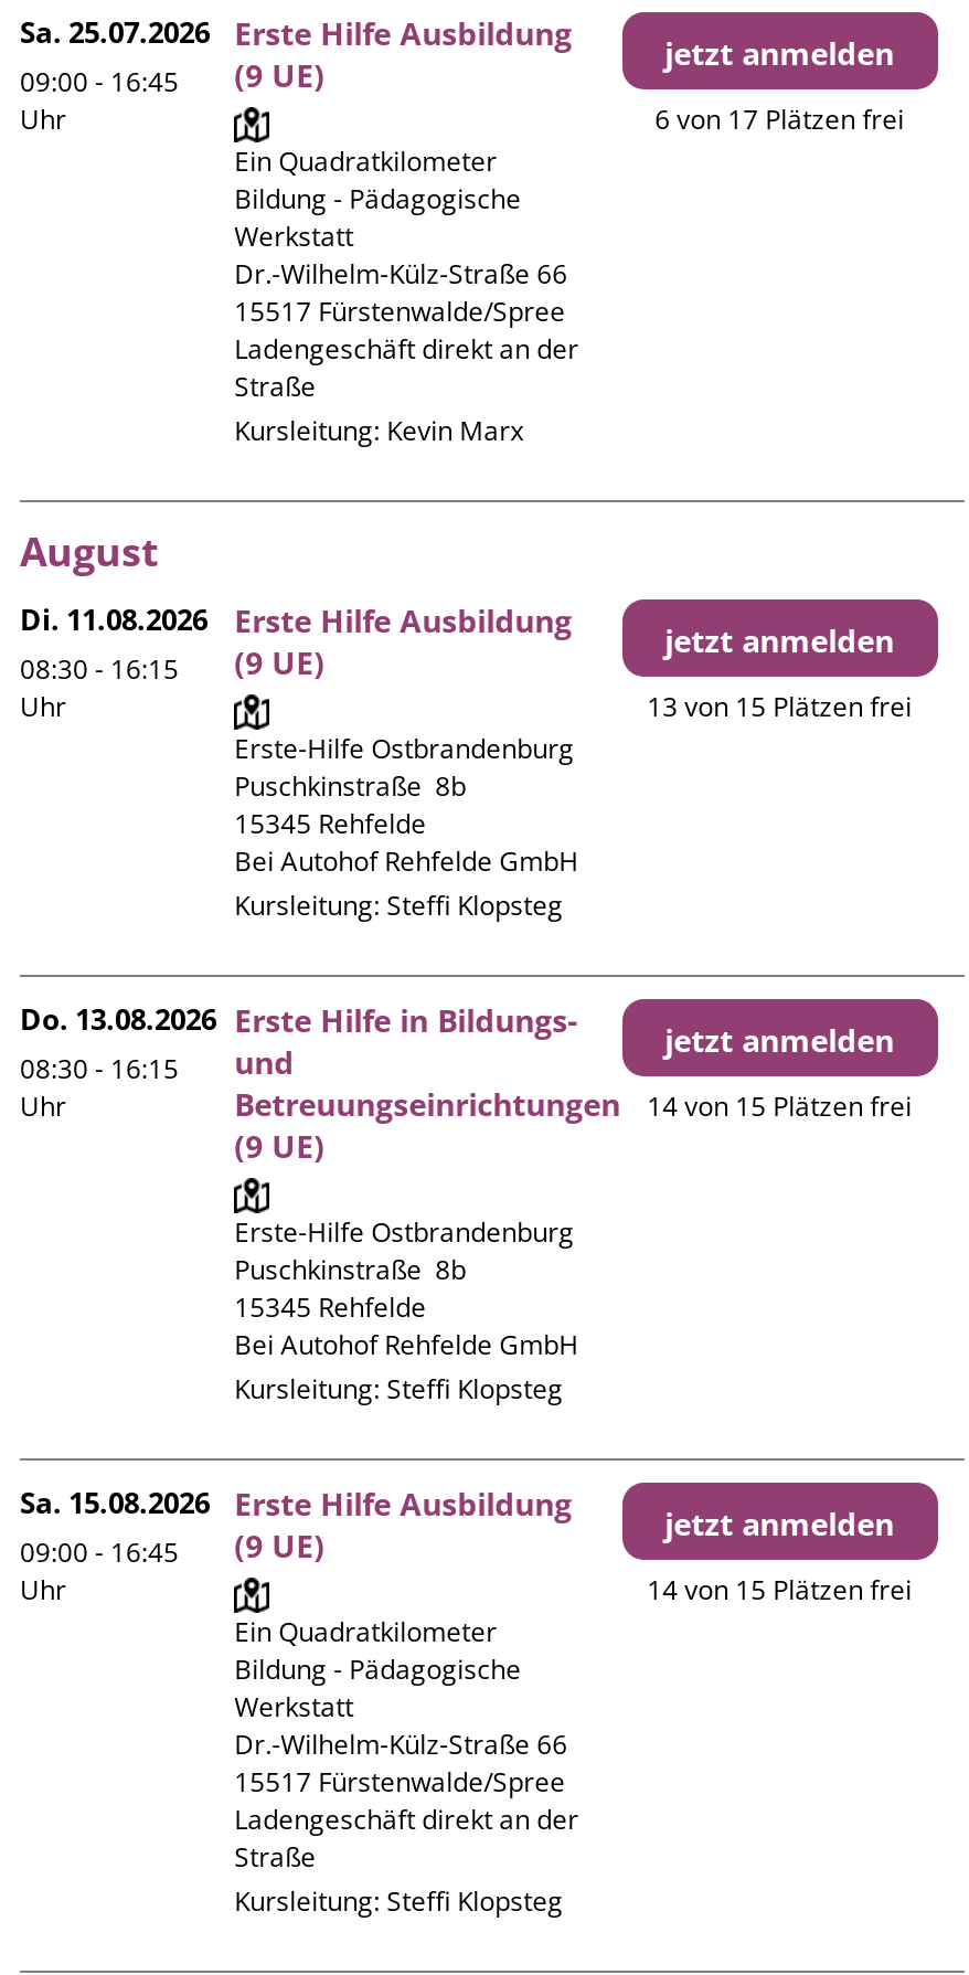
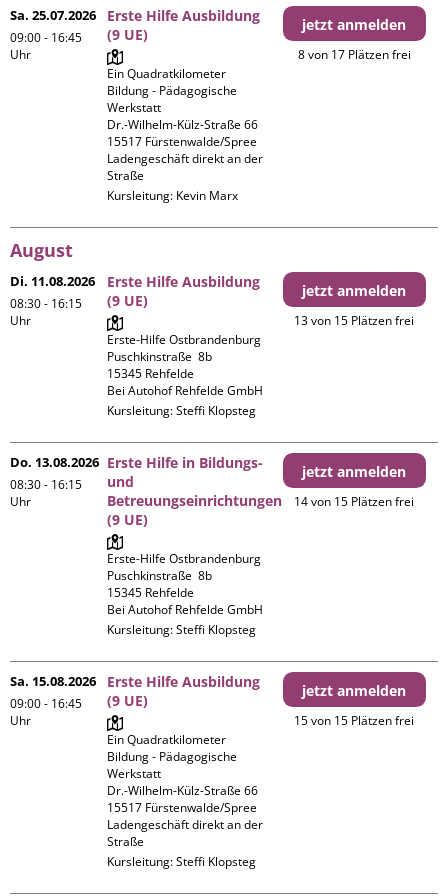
- 6 von 17 Plätzen frei
+ 8 von 17 Plätzen frei

- 14 von 15 Plätzen frei
+ 15 von 15 Plätzen frei
